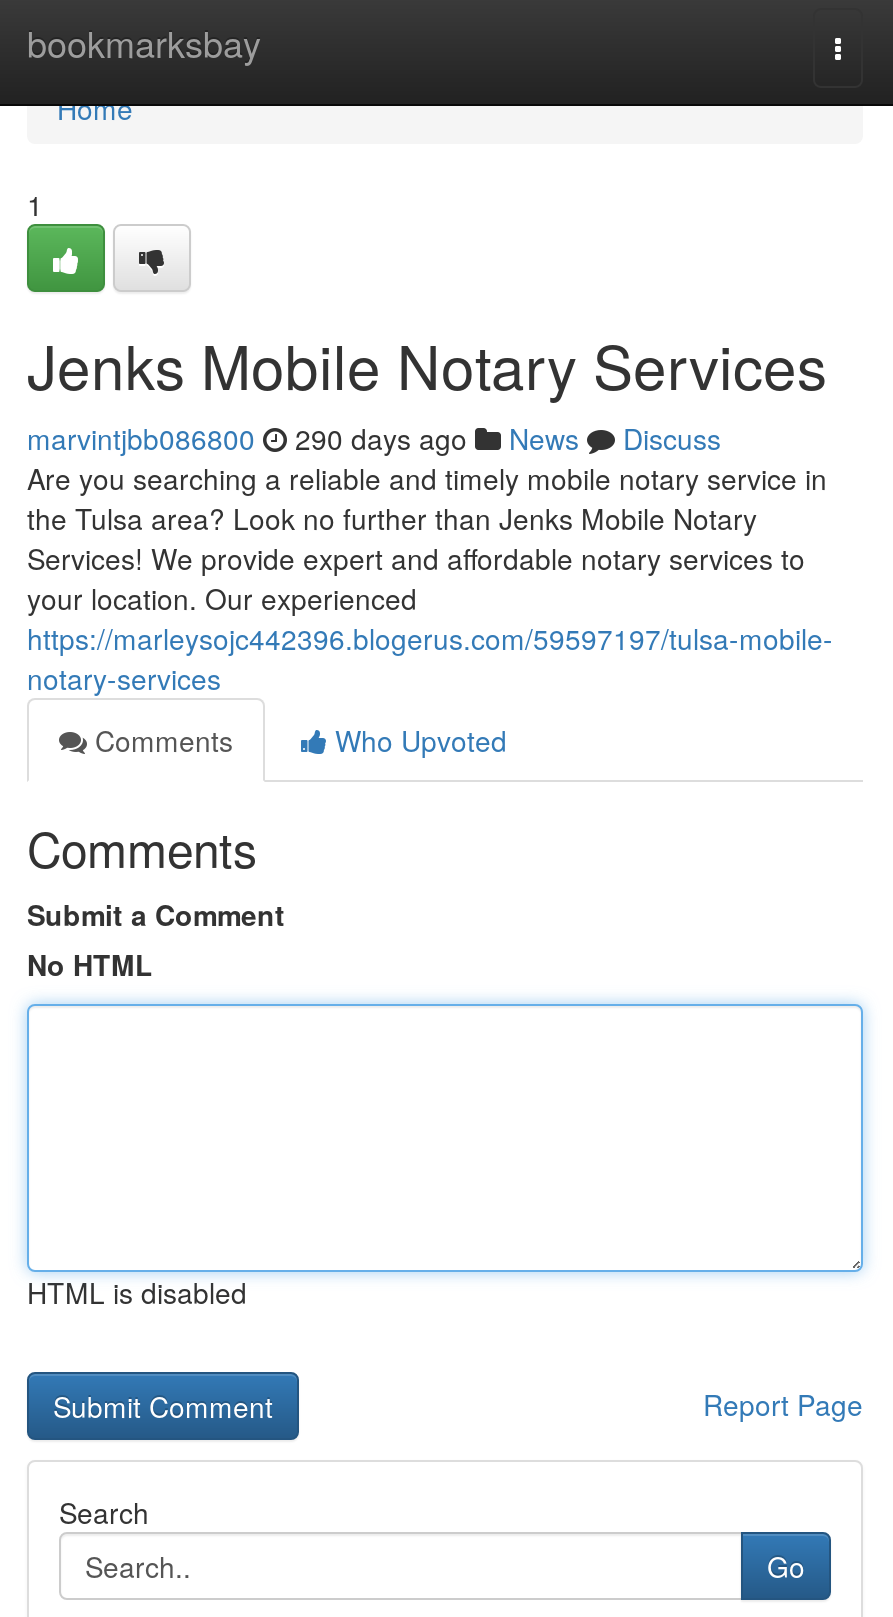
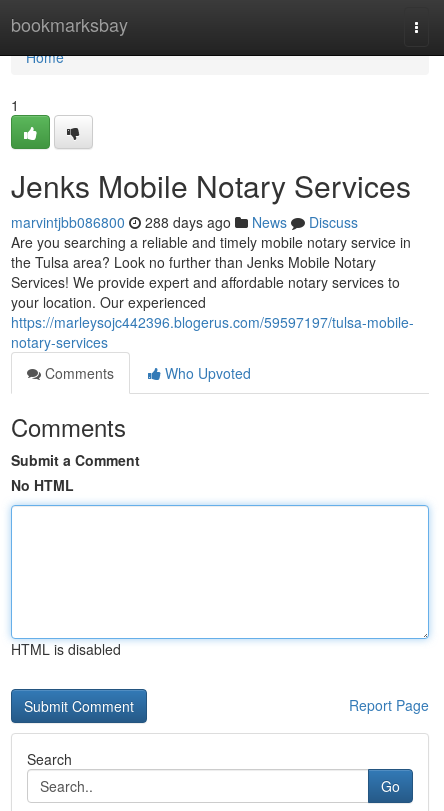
- marvintjbb086800 290 days ago News Discuss
+ marvintjbb086800 288 days ago News Discuss
